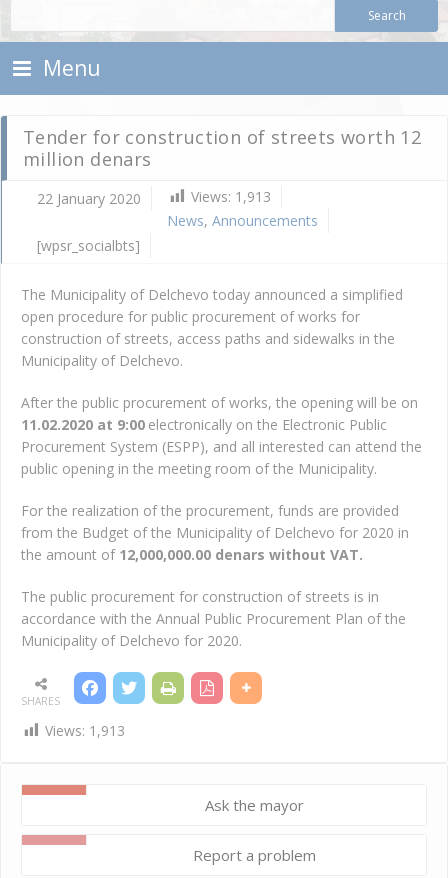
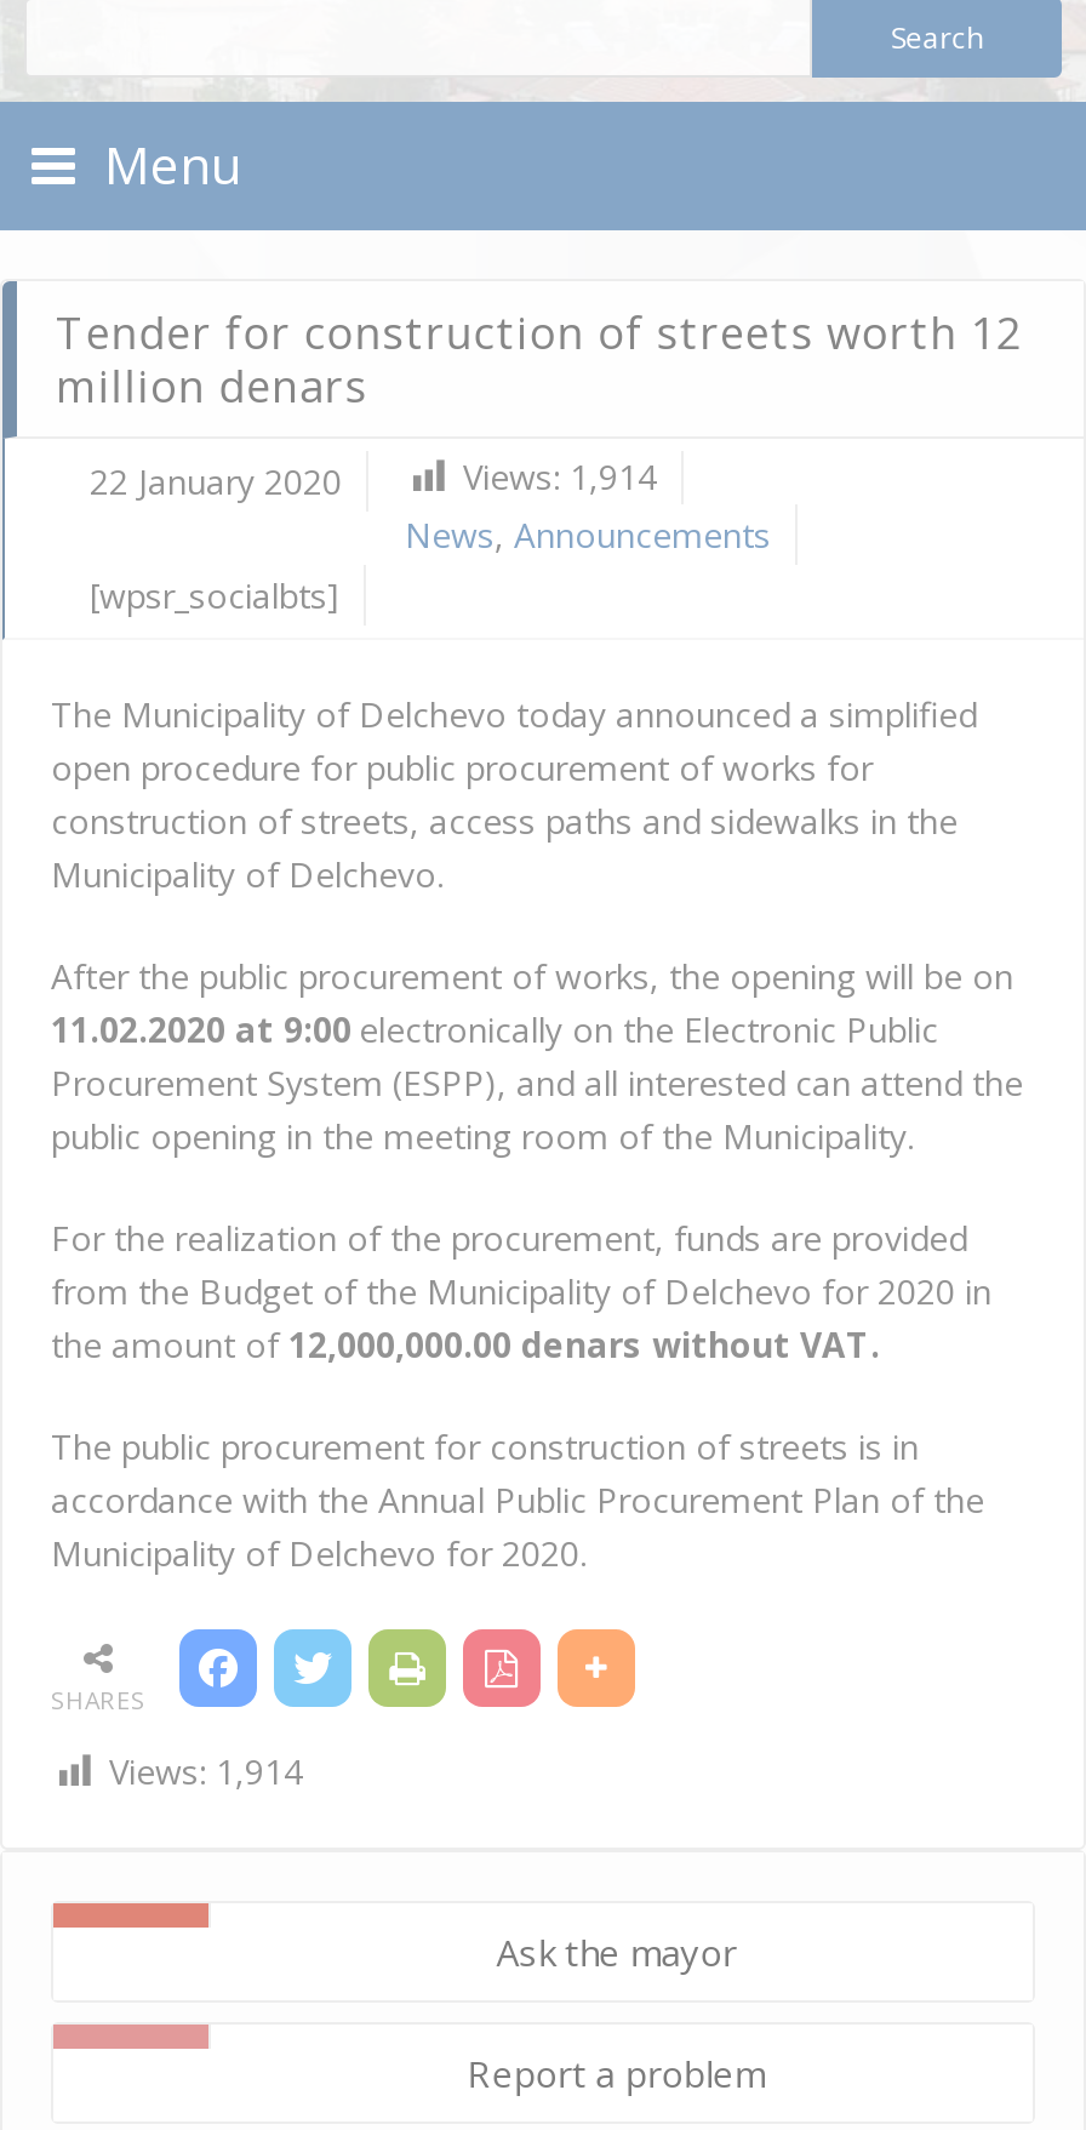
- Views: 1,913
+ Views: 1,914

- Views: 1,913
+ Views: 1,914
